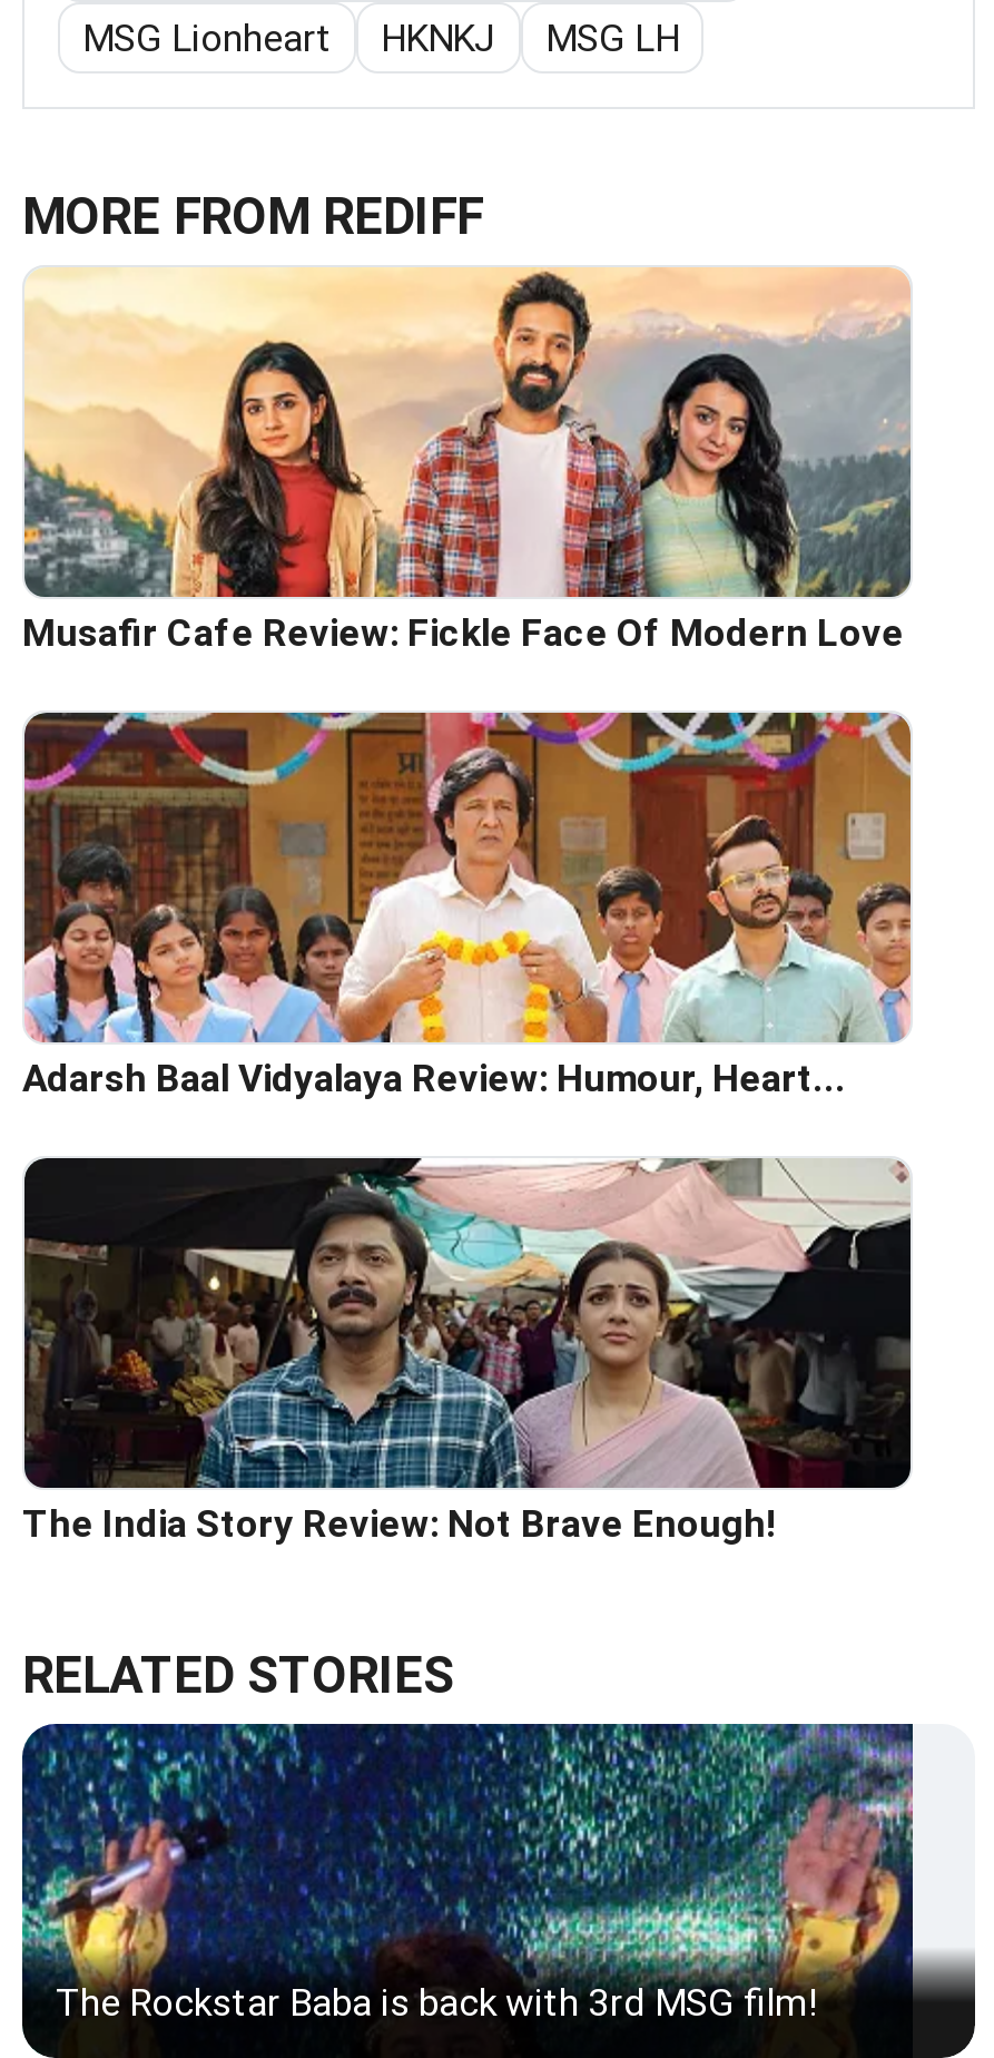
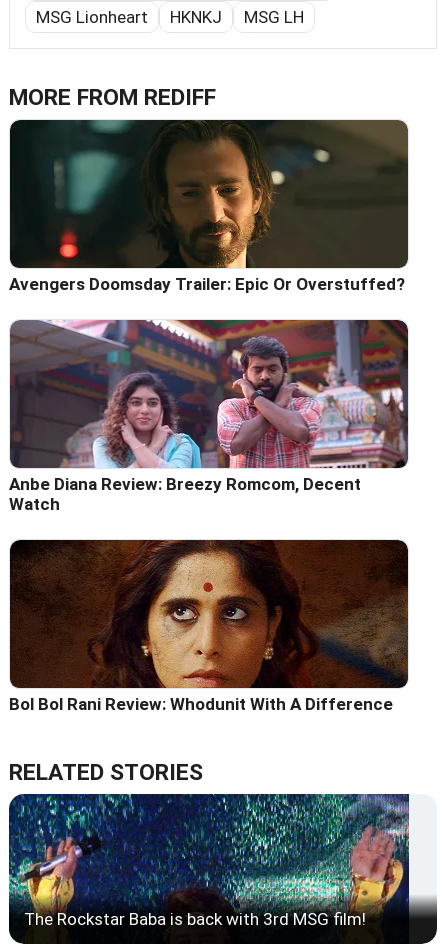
- [image]
- Musafir Cafe Review: Fickle Face Of Modern Love
+ [image]
+ Avengers Doomsday Trailer: Epic Or Overstuffed?

- [image]
- Adarsh Baal Vidyalaya Review: Humour, Heart...
+ [image]
+ Anbe Diana Review: Breezy Romcom, Decent
+ Watch

- [image]
- The India Story Review: Not Brave Enough!
+ [image]
+ Bol Bol Rani Review: Whodunit With A Difference
